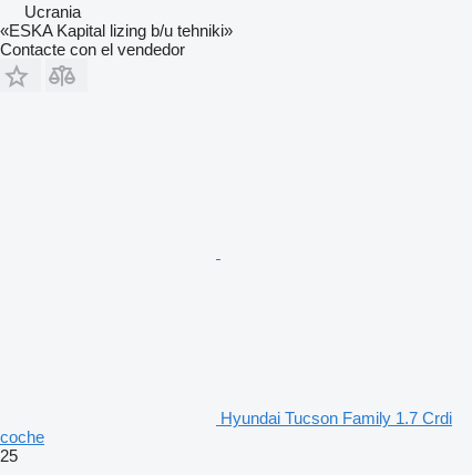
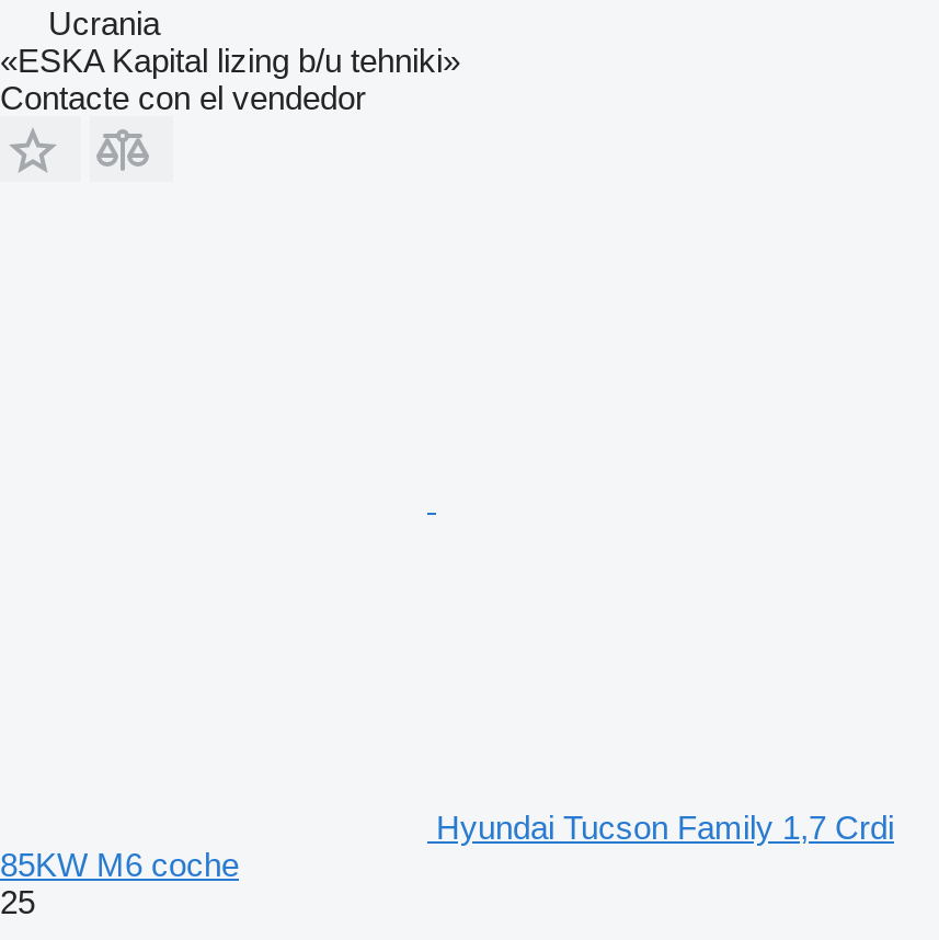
- Hyundai Tucson Family 1.7 Crdi
- coche
+ Hyundai Tucson Family 1,7 Crdi
+ 85KW M6 coche
